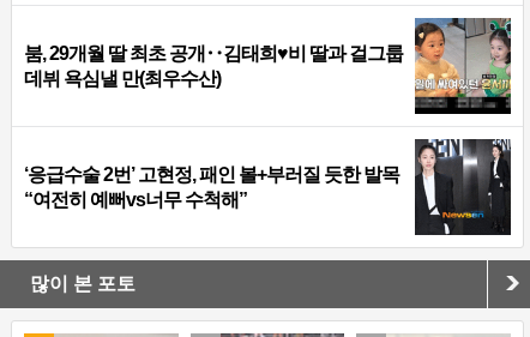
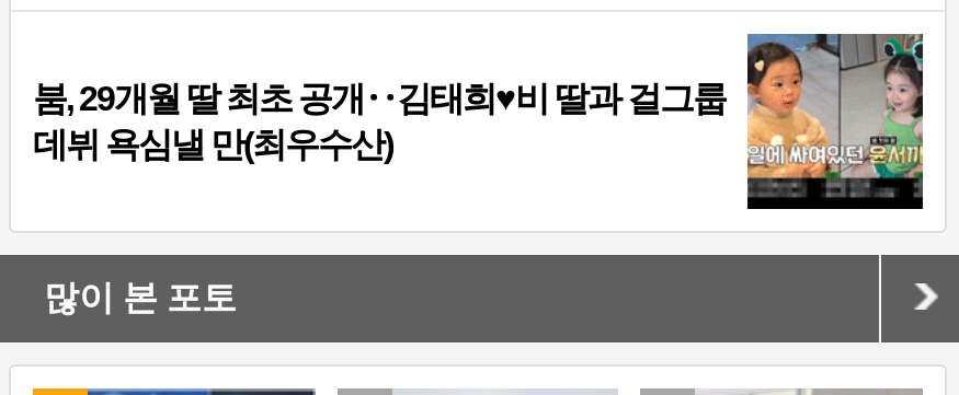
- [image]
- ‘응급수술 2번’ 고현정, 패인 볼+부러질 듯한 발목
- “여전히 예뻐vs너무 수척해”
